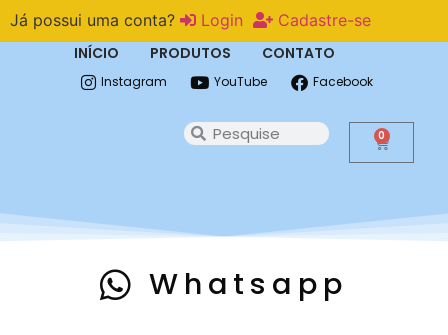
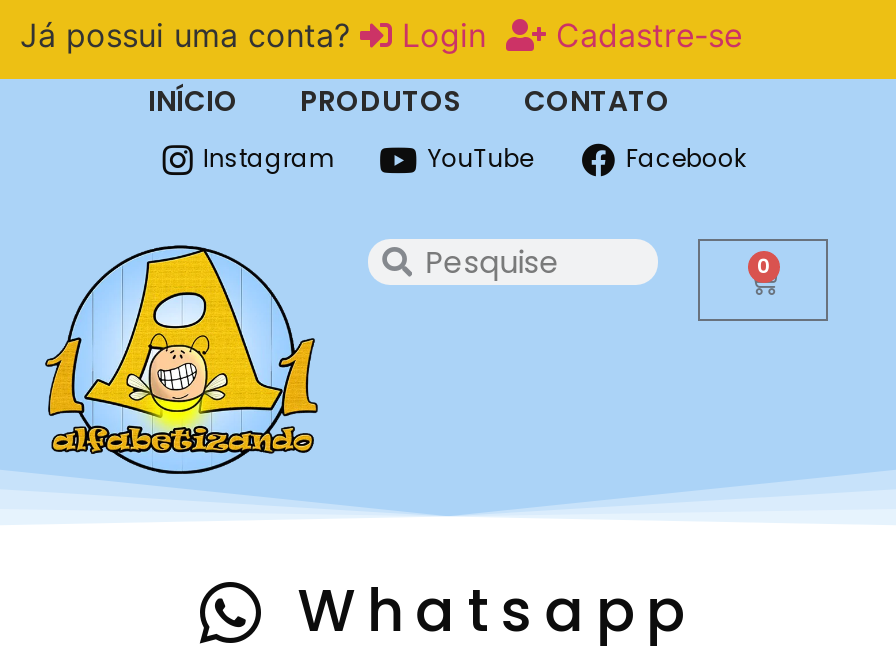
+ [image]
